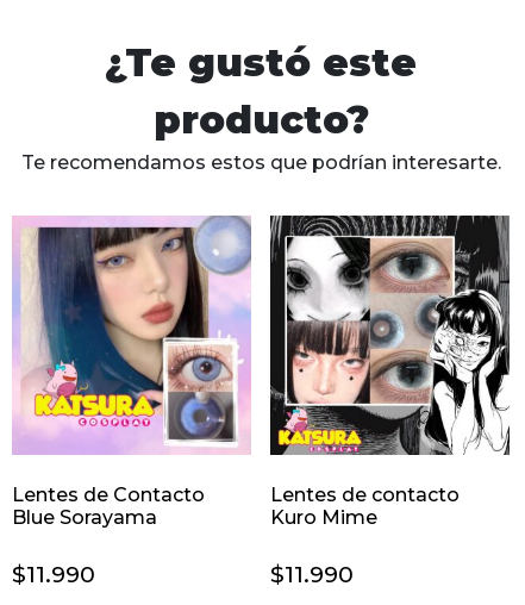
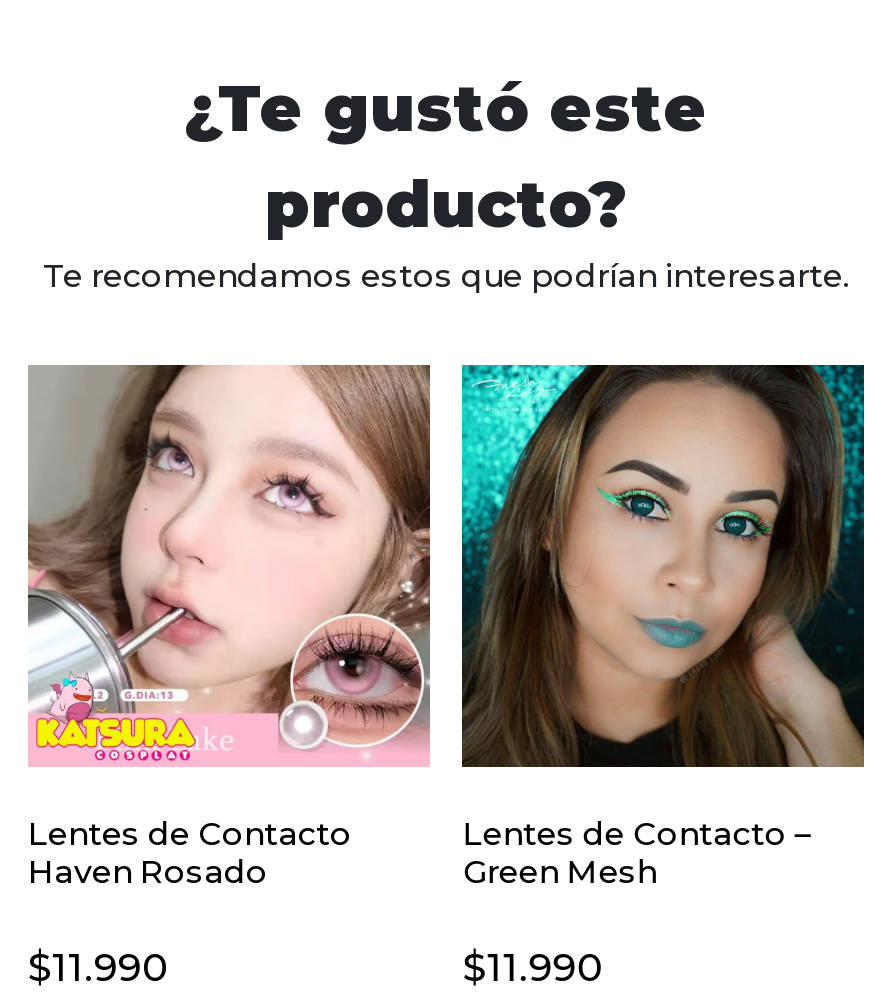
- [image]
+ [image]

- [image]
- Lentes de contacto
- Kuro Mime
+ [image]
+ Lentes de Contacto –
+ Green Mesh

- Blue Sorayama
+ Haven Rosado
